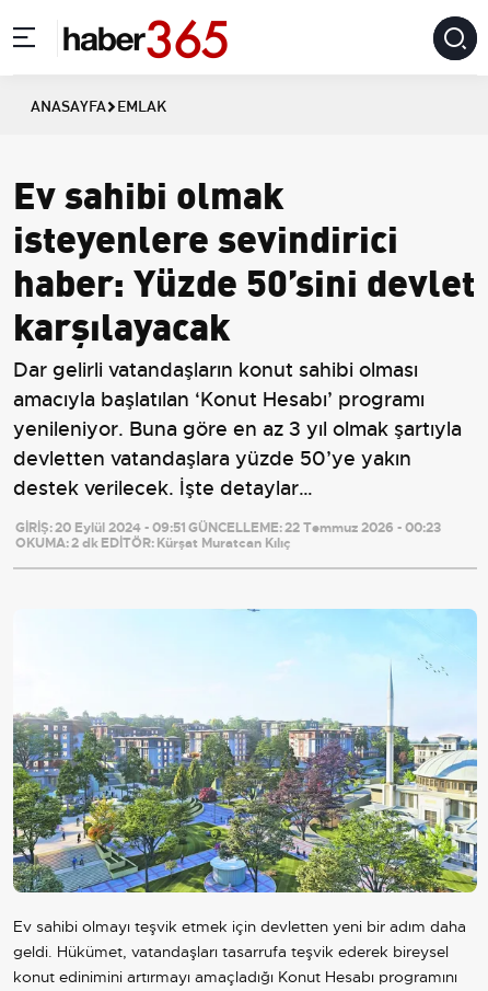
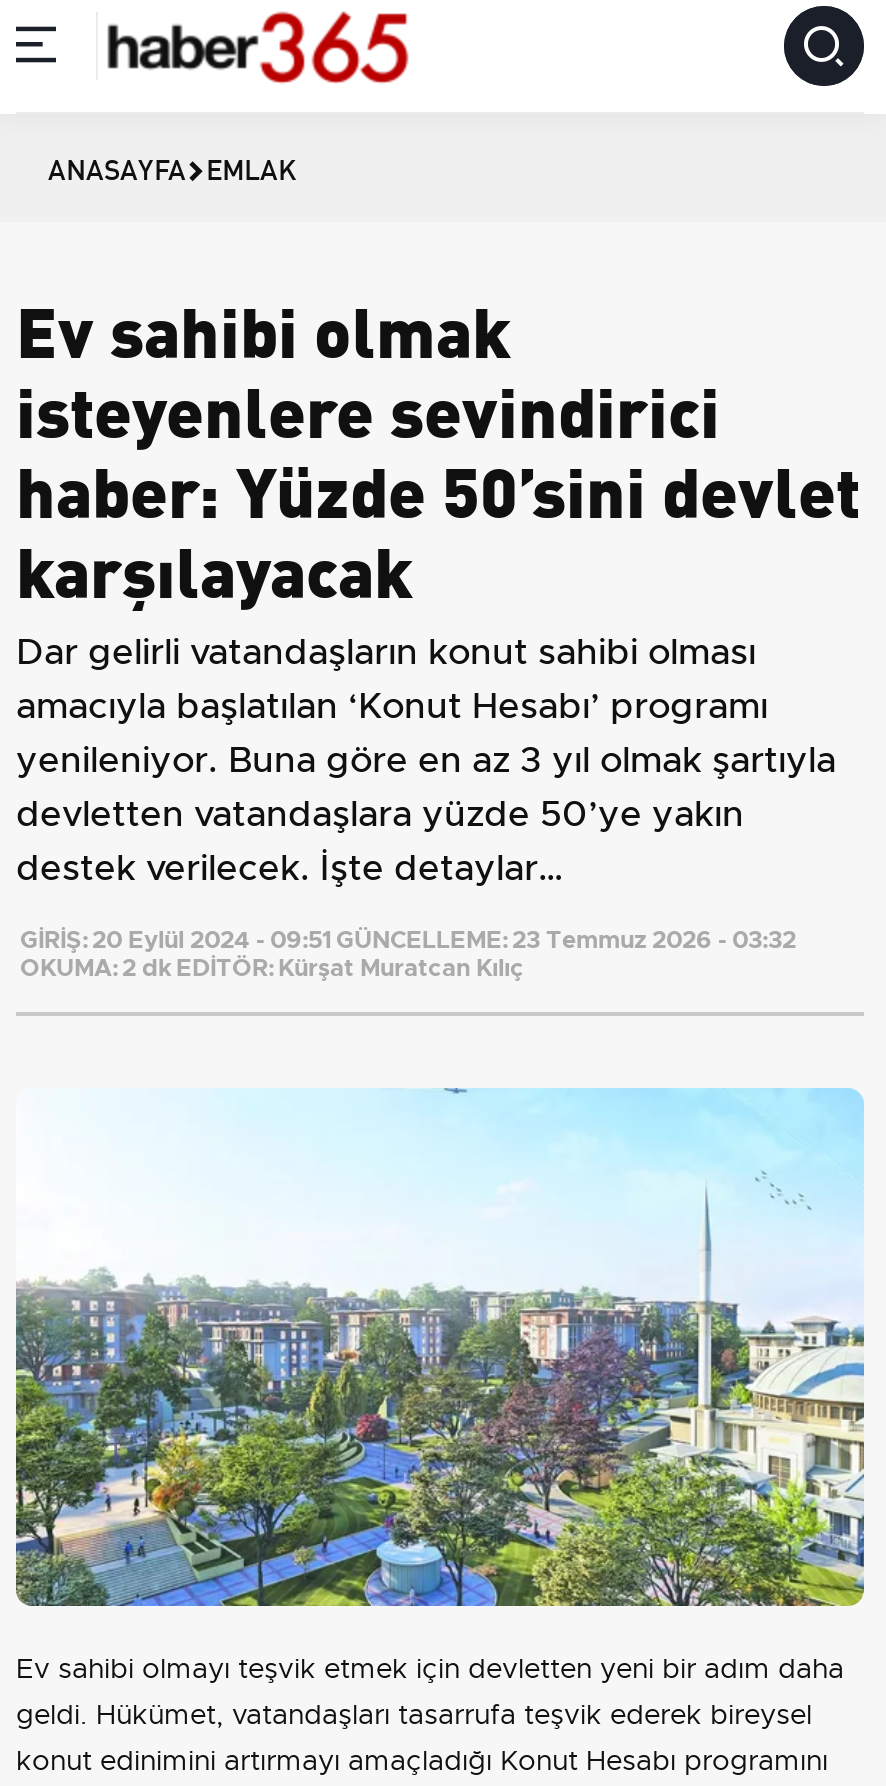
- GİRİŞ: 20 Eylül 2024 - 09:51 GÜNCELLEME: 22 Temmuz 2026 - 00:23
+ GİRİŞ: 20 Eylül 2024 - 09:51 GÜNCELLEME: 23 Temmuz 2026 - 03:32
